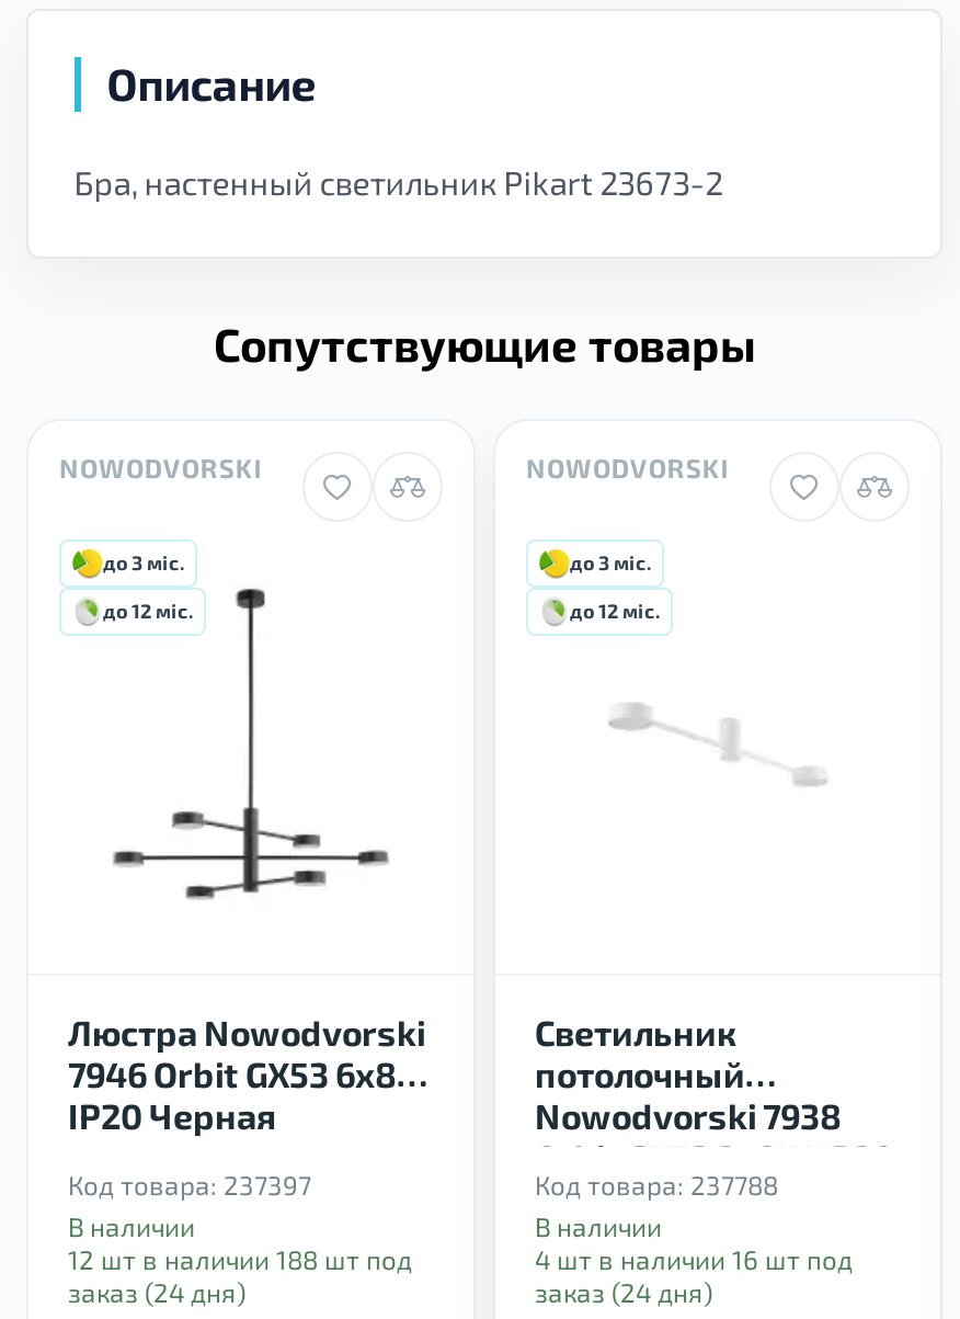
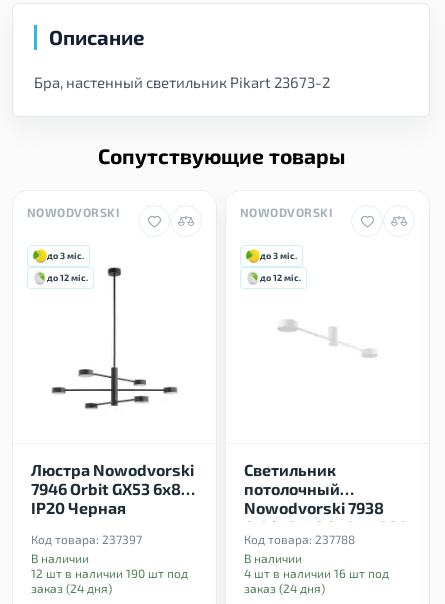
- 12 шт в наличии 188 шт под
+ 12 шт в наличии 190 шт под
